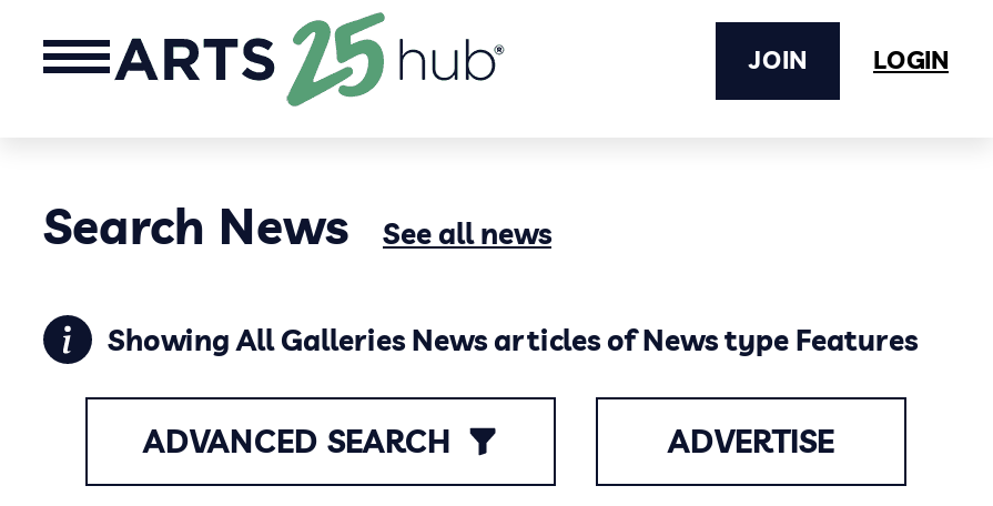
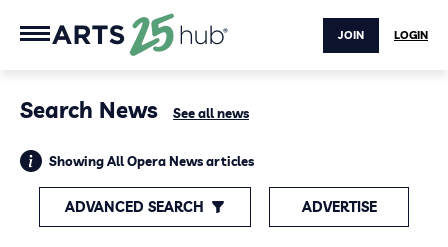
- Showing All Galleries News articles of News type Features
+ Showing All Opera News articles
